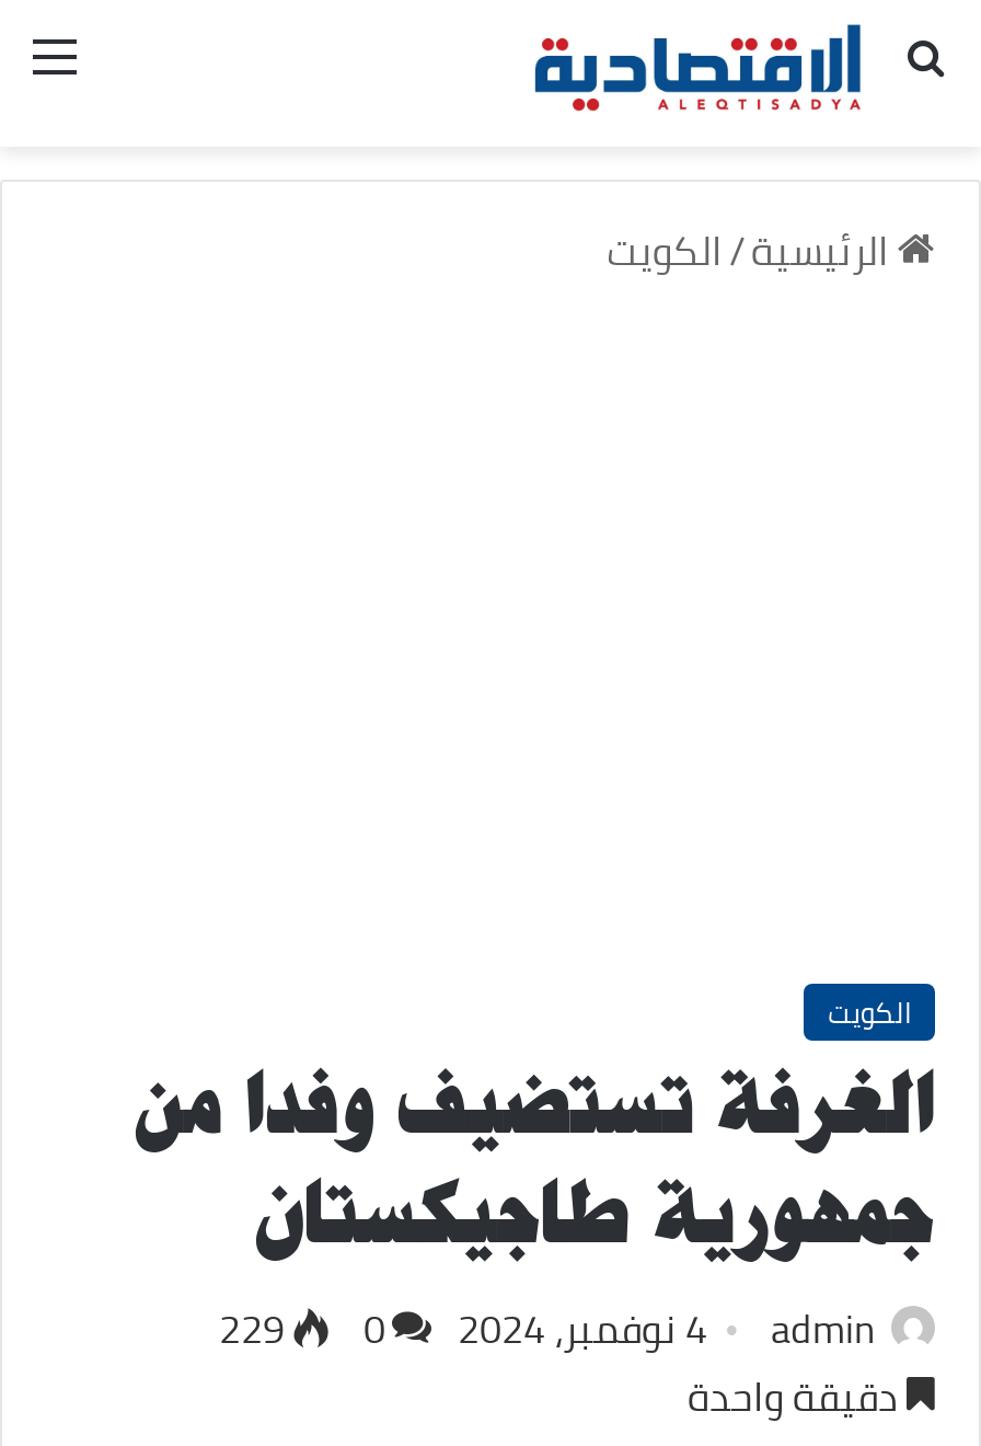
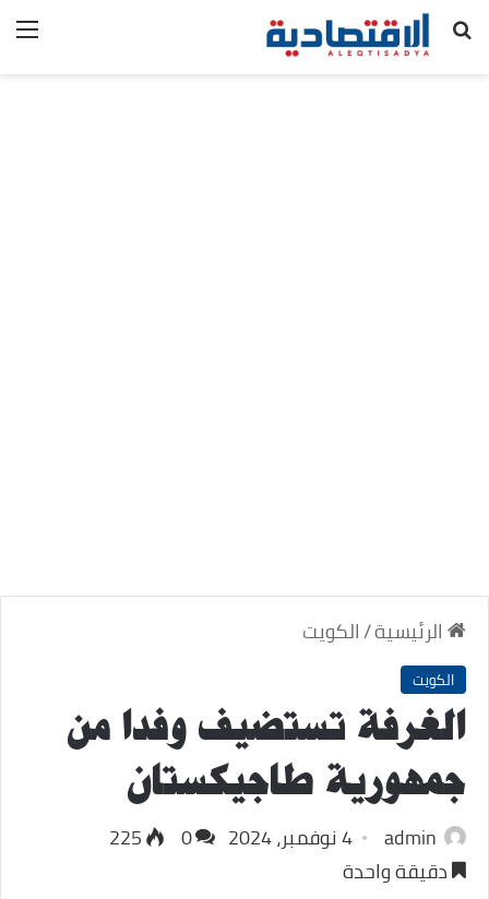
moved down: الرئيسية / الكويت

- 229
+ 225
